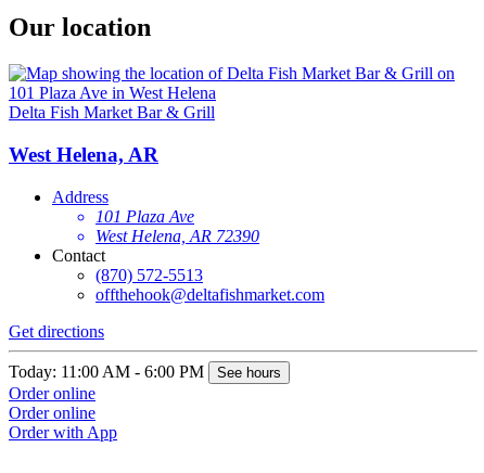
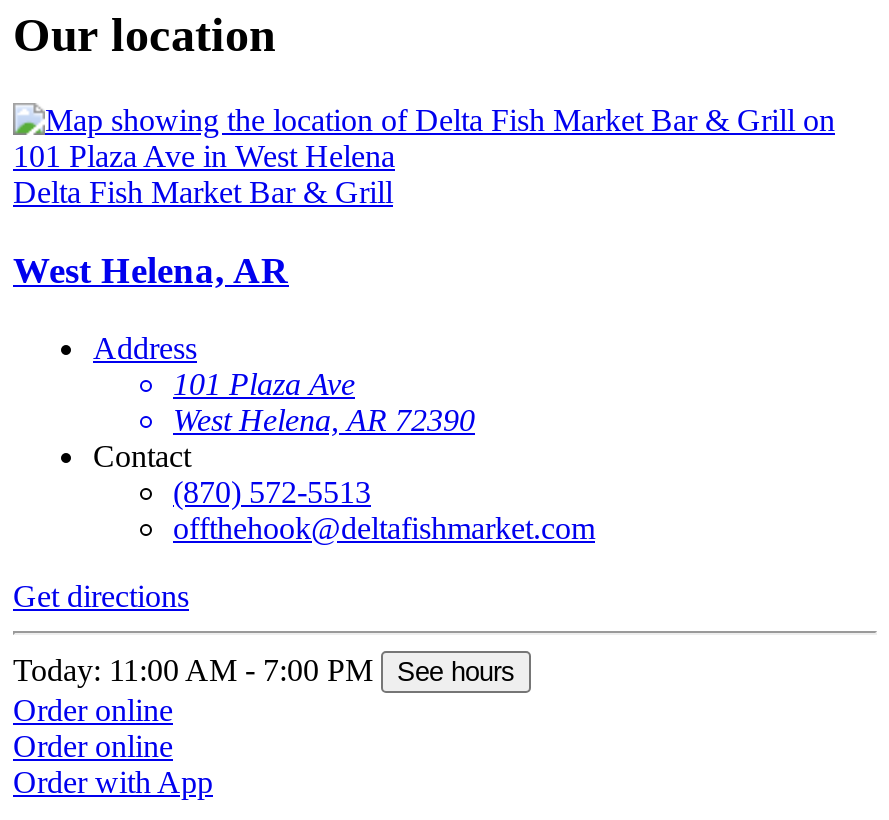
- Today: 11:00 AM - 6:00 PM See hours
+ Today: 11:00 AM - 7:00 PM See hours
